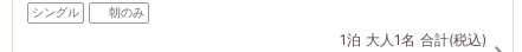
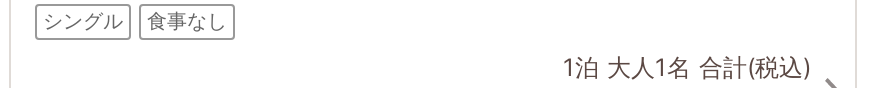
- 朝のみ
+ 食事なし
